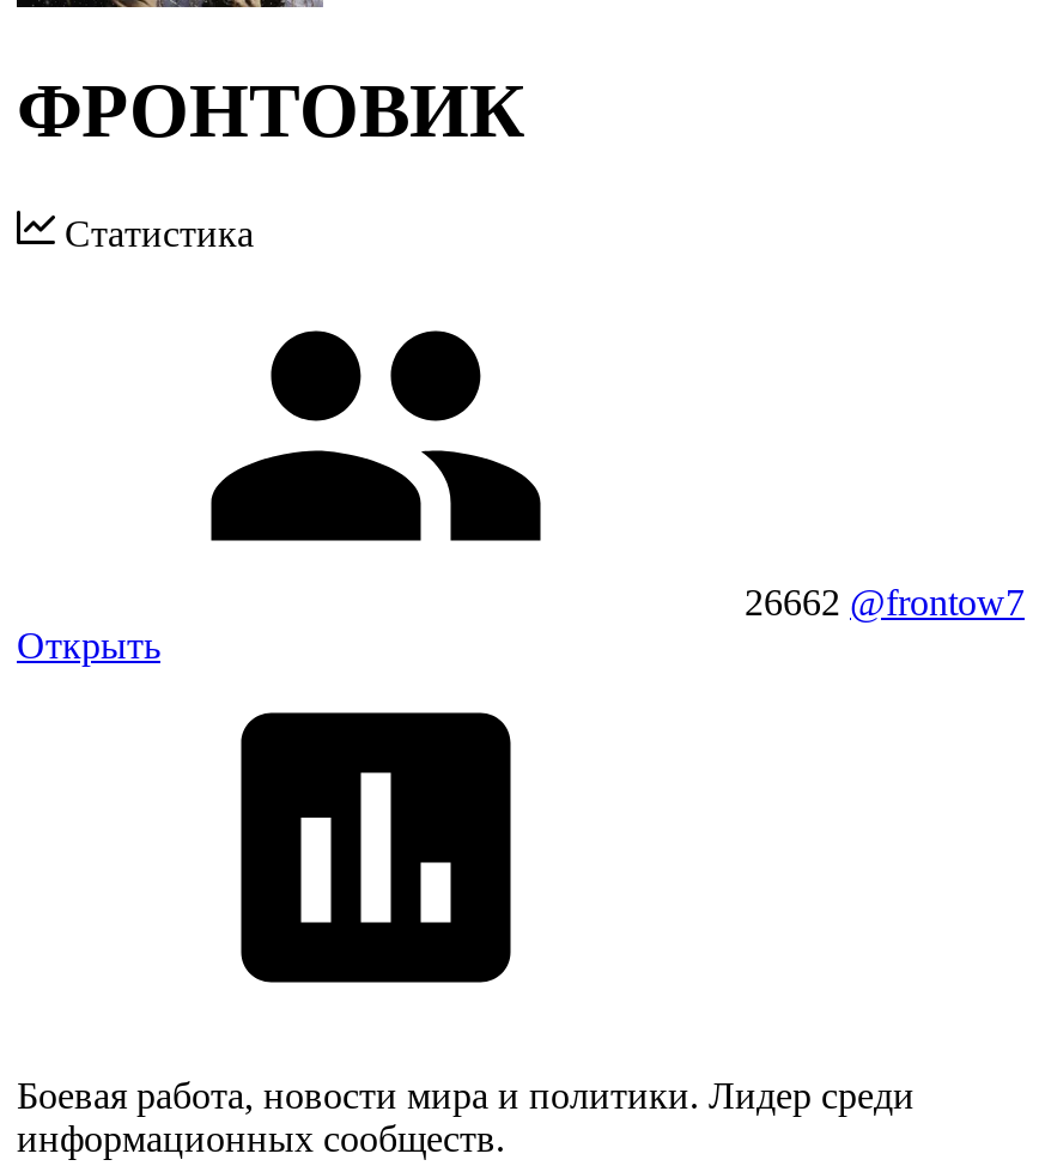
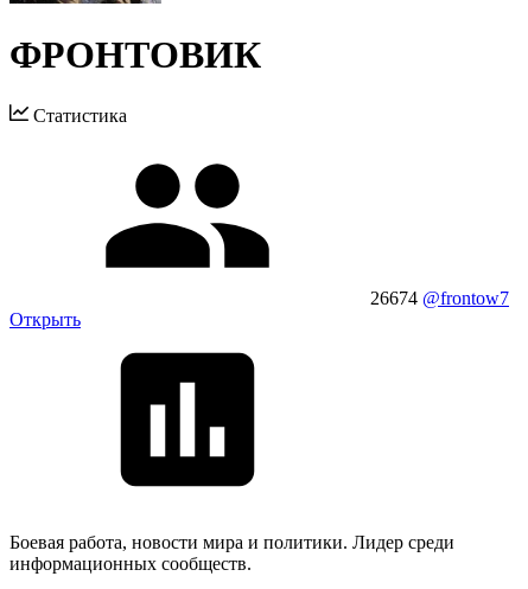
- 26662 @frontow7
+ 26674 @frontow7
